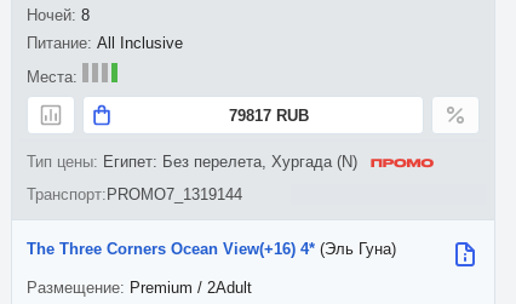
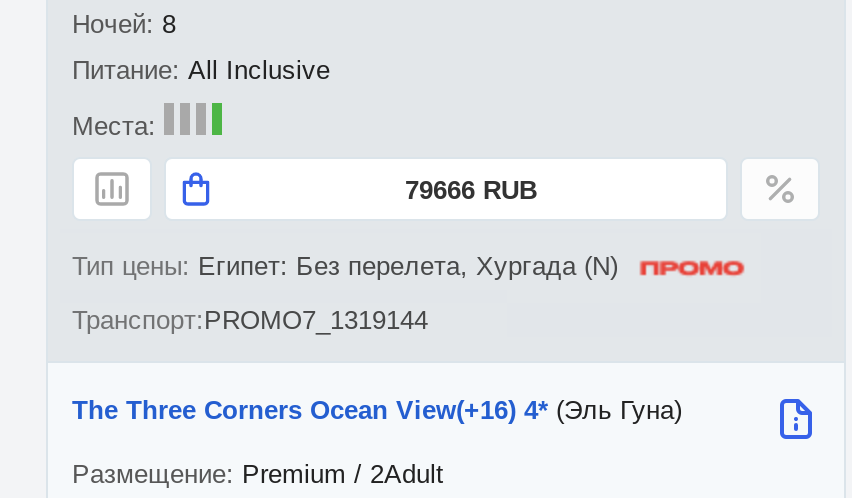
- 79817 RUB
+ 79666 RUB
